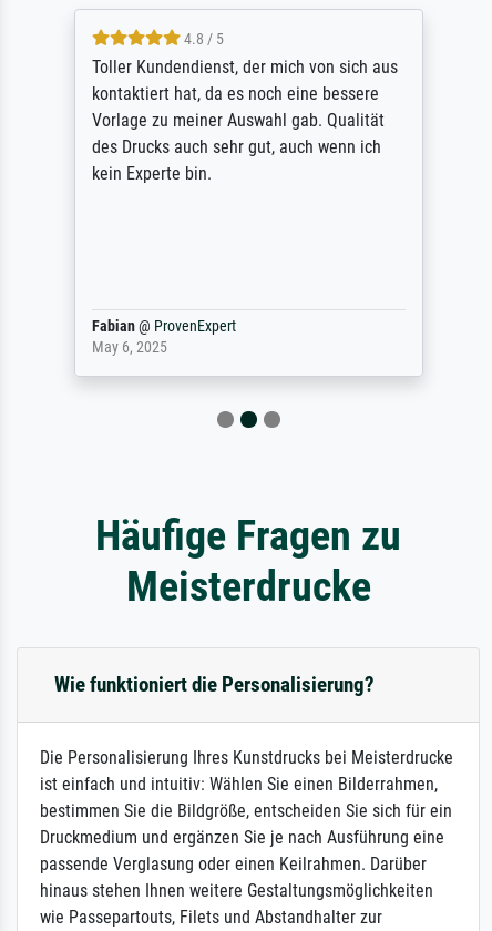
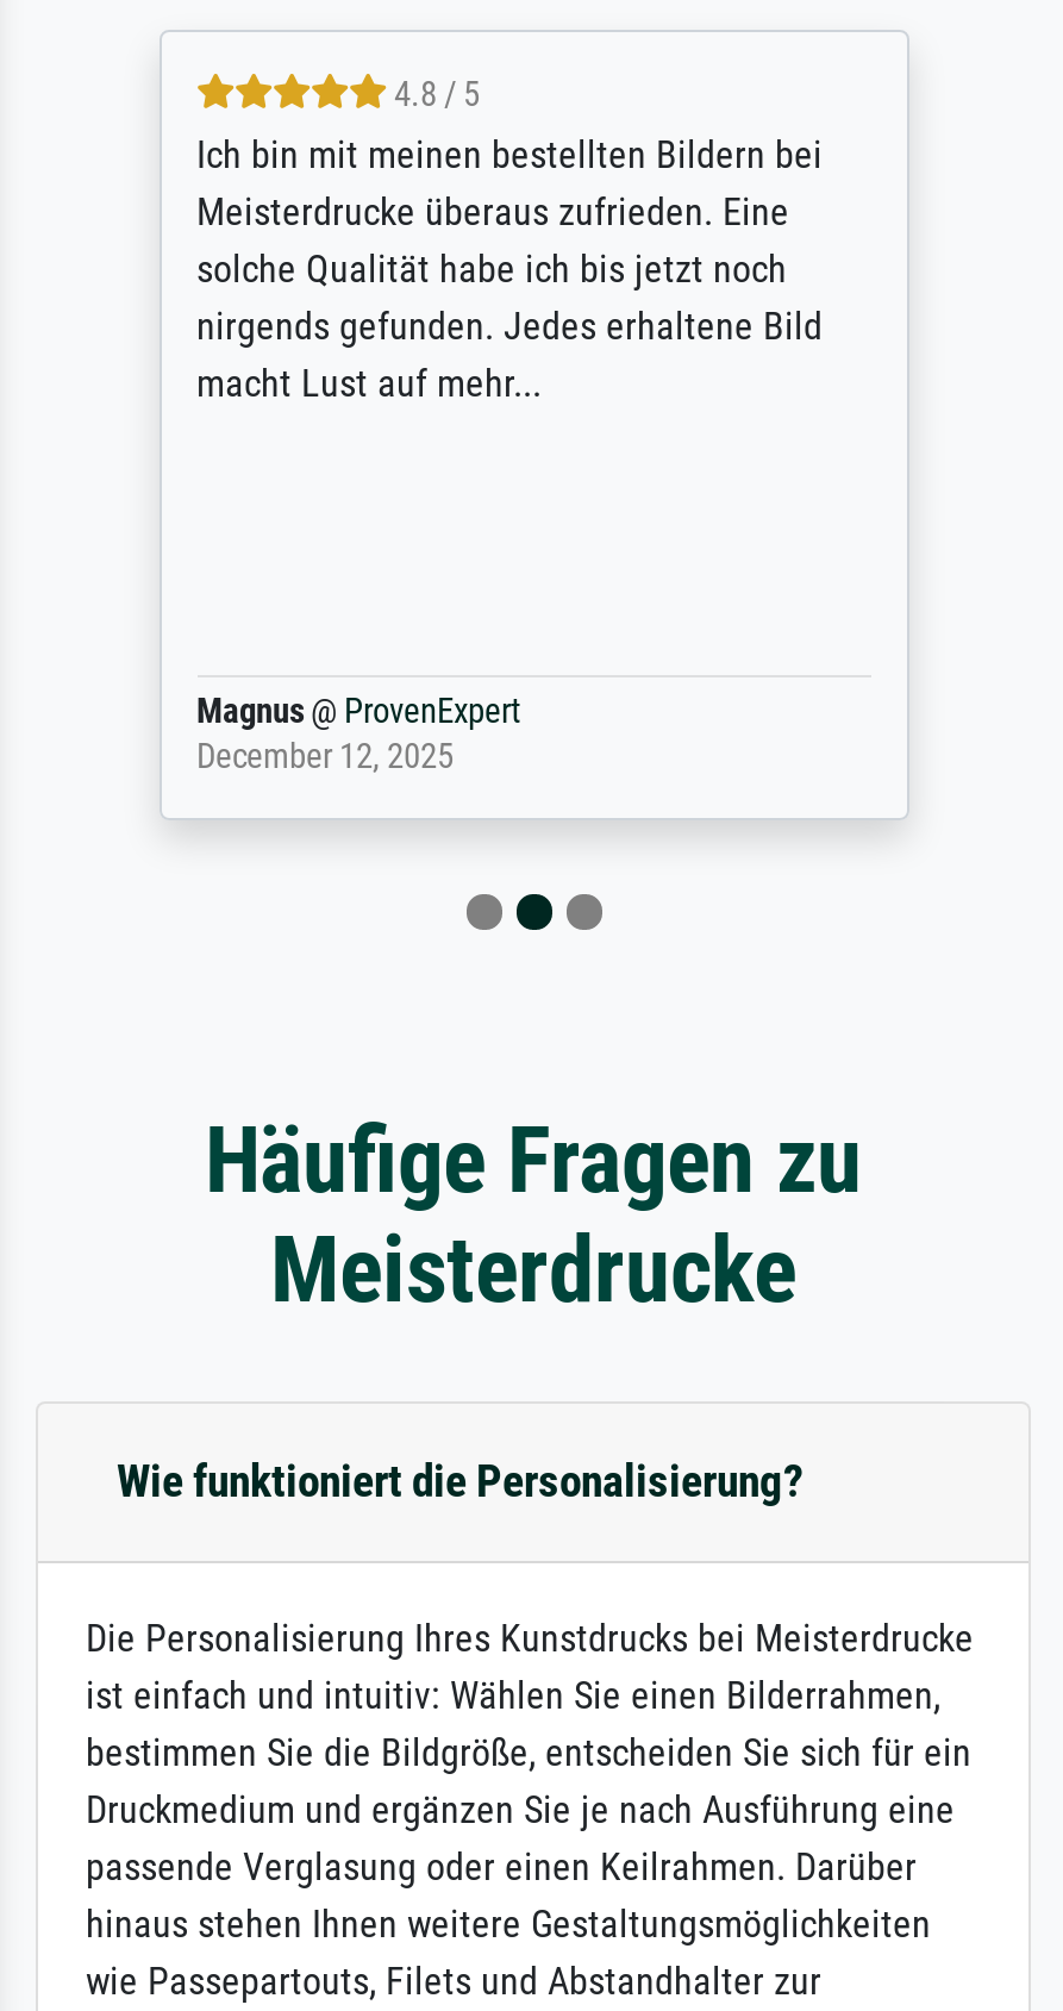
- Toller Kundendienst, der mich von sich aus
- kontaktiert hat, da es noch eine bessere
- Vorlage zu meiner Auswahl gab. Qualität
- des Drucks auch sehr gut, auch wenn ich
- kein Experte bin.
+ Ich bin mit meinen bestellten Bildern bei
+ Meisterdrucke überaus zufrieden. Eine
+ solche Qualität habe ich bis jetzt noch
+ nirgends gefunden. Jedes erhaltene Bild
+ macht Lust auf mehr...

- Fabian @ ProvenExpert
- May 6, 2025
+ Magnus @ ProvenExpert
+ December 12, 2025
